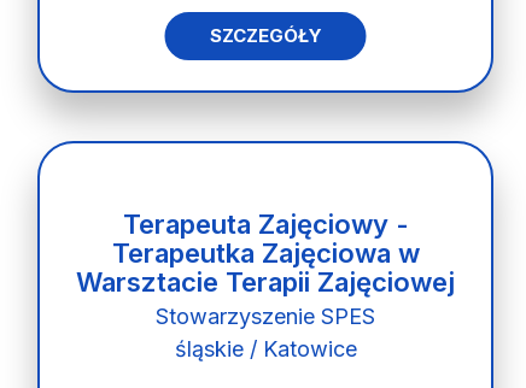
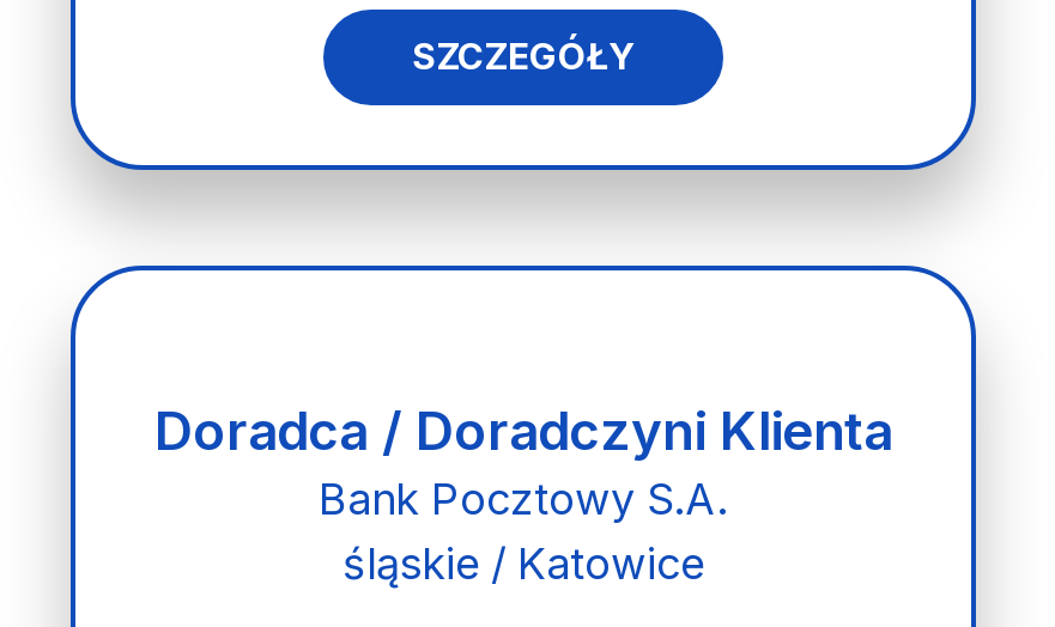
- Terapeuta Zajęciowy -
- Terapeutka Zajęciowa w
- Warsztacie Terapii Zajęciowej
- Stowarzyszenie SPES
+ Doradca / Doradczyni Klienta
+ Bank Pocztowy S.A.
